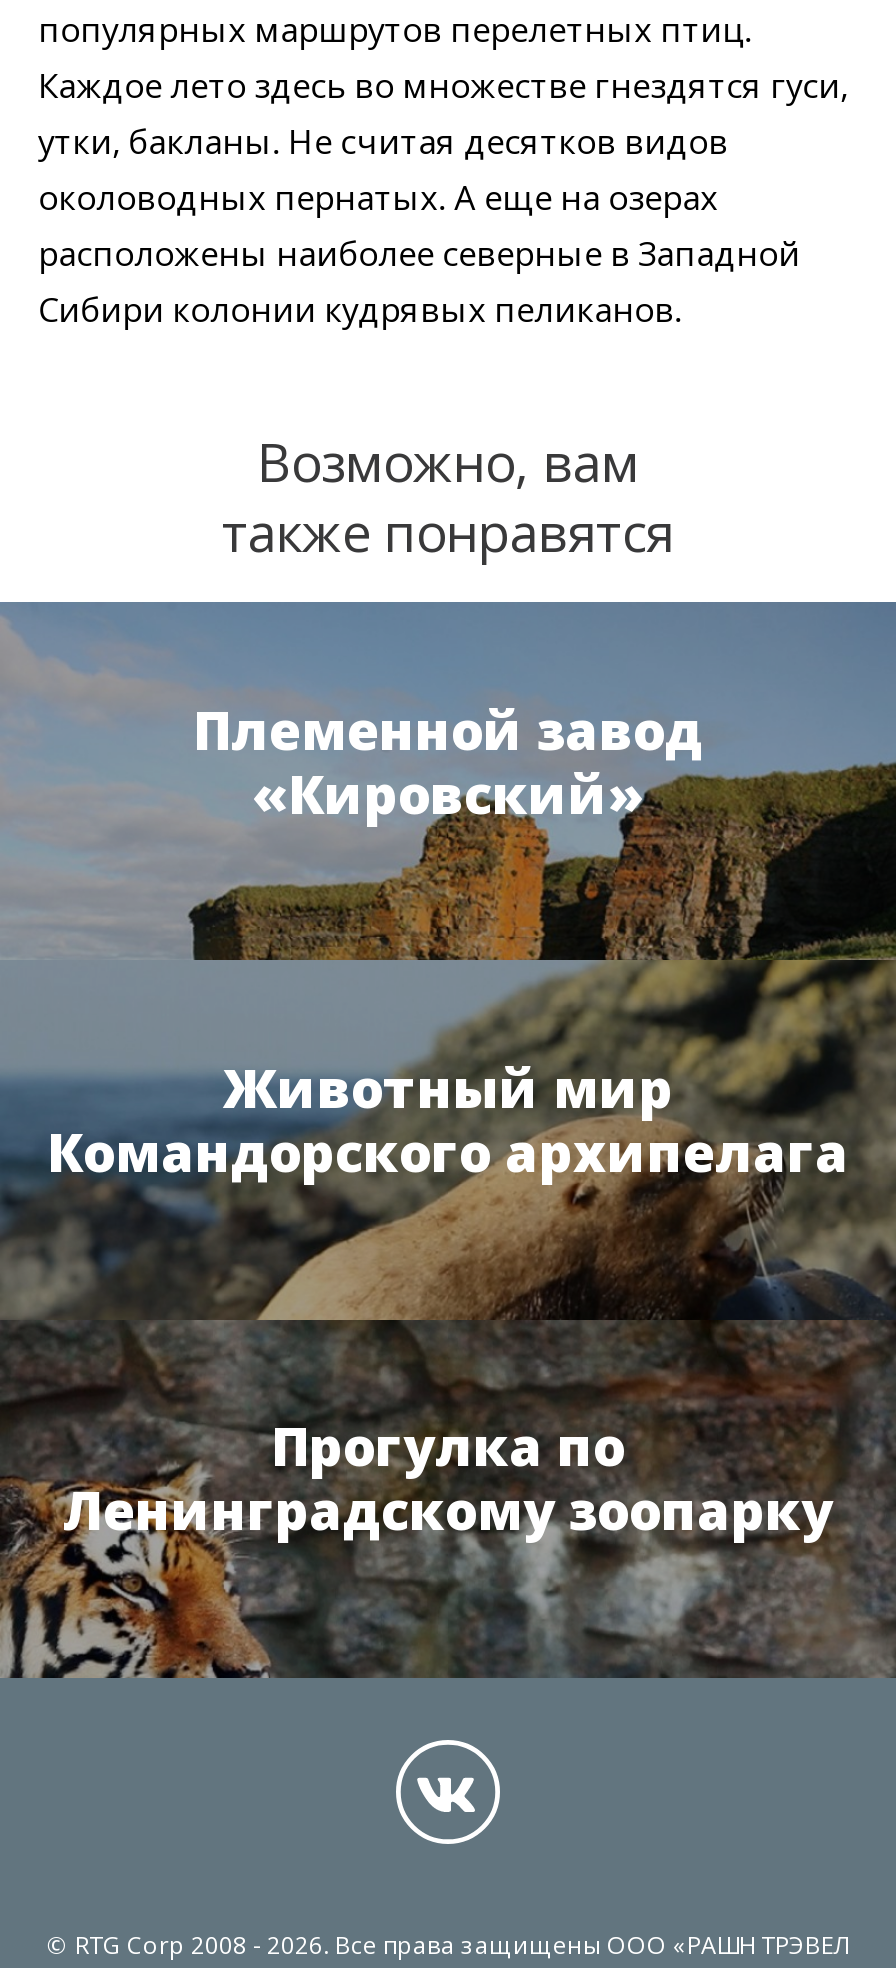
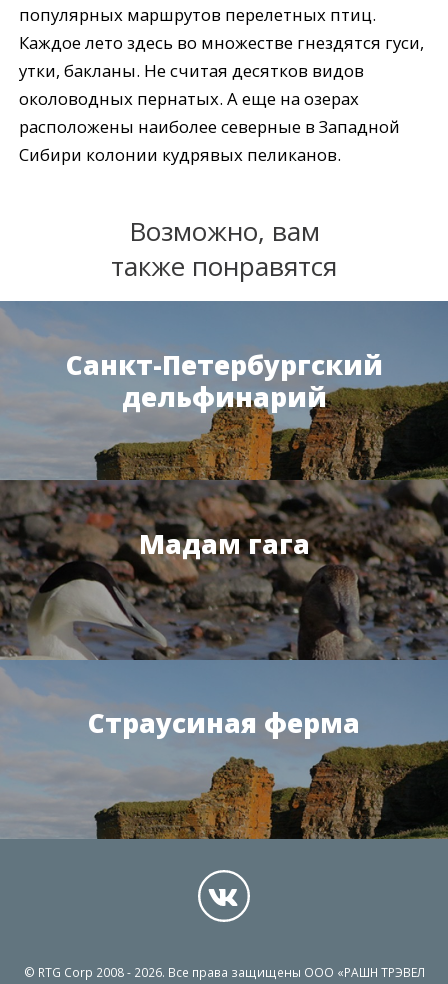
- Племенной завод
- «Кировский»
+ Санкт-Петербургский
+ дельфинарий

- [image]
- Животный мир
- Командорского архипелага
+ [image]
+ Мадам гага

- Прогулка по
- Ленинградскому зоопарку
+ Страусиная ферма
